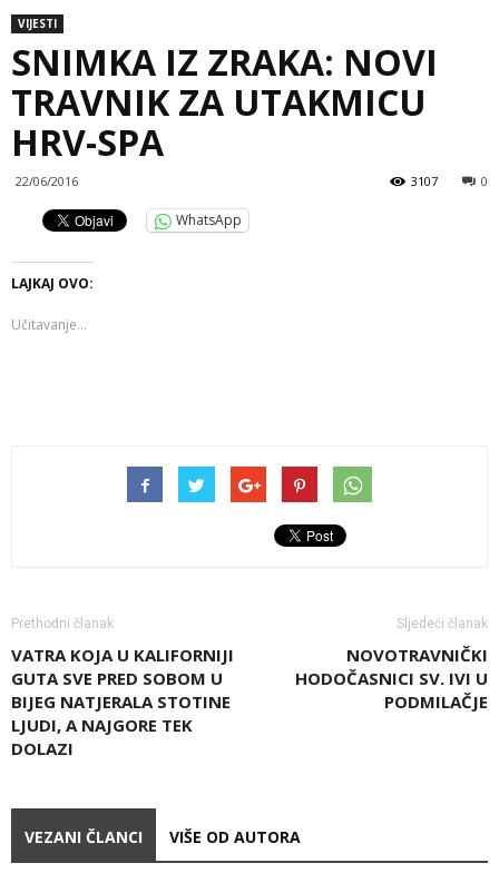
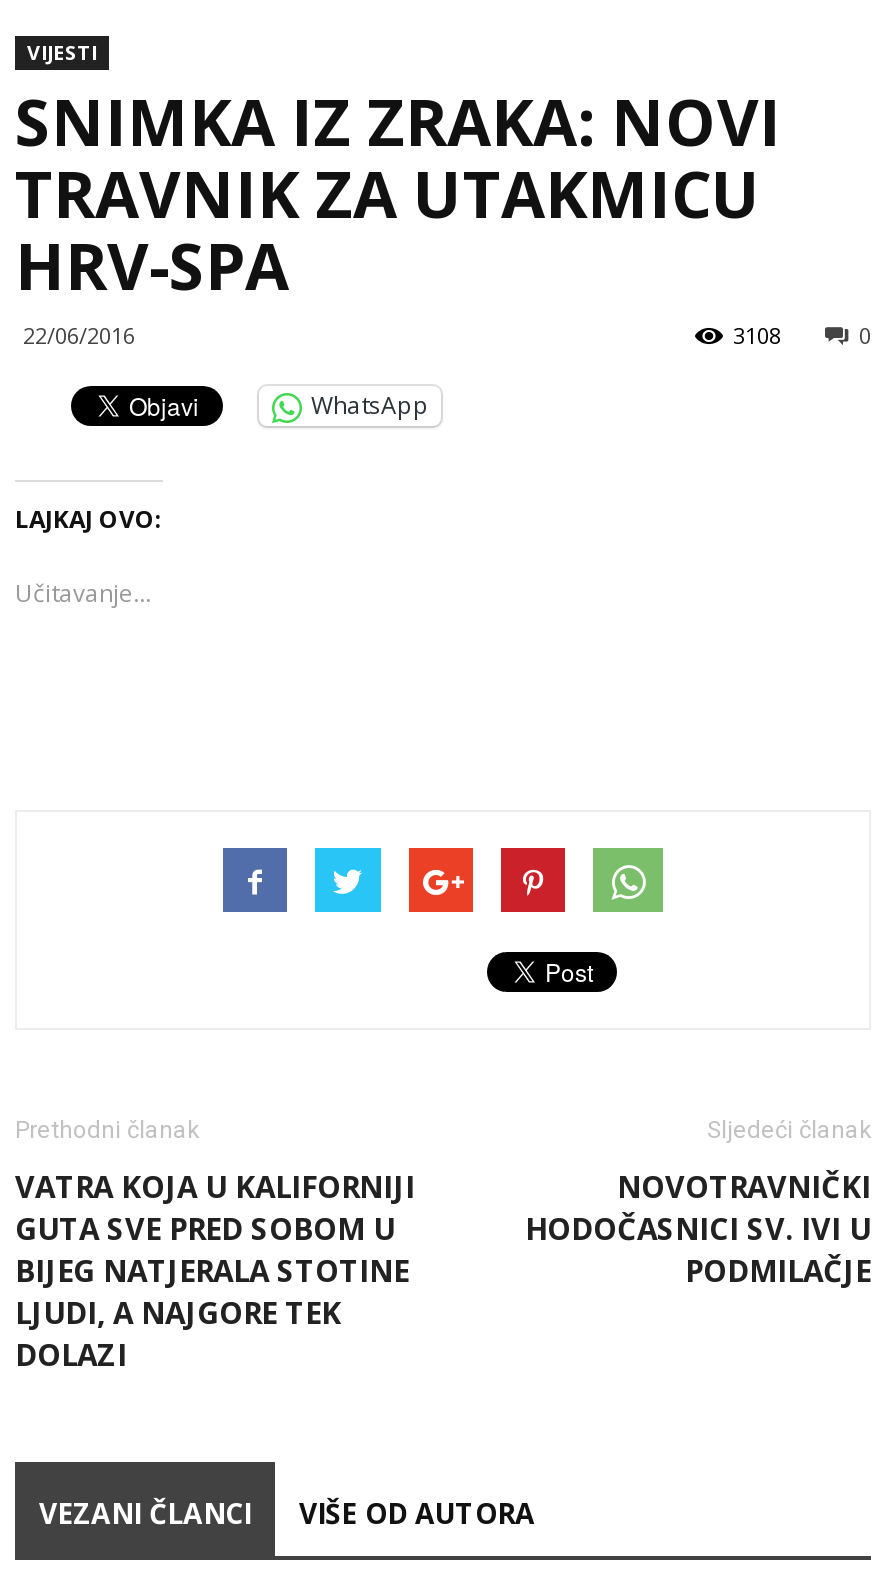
- 3107
+ 3108
